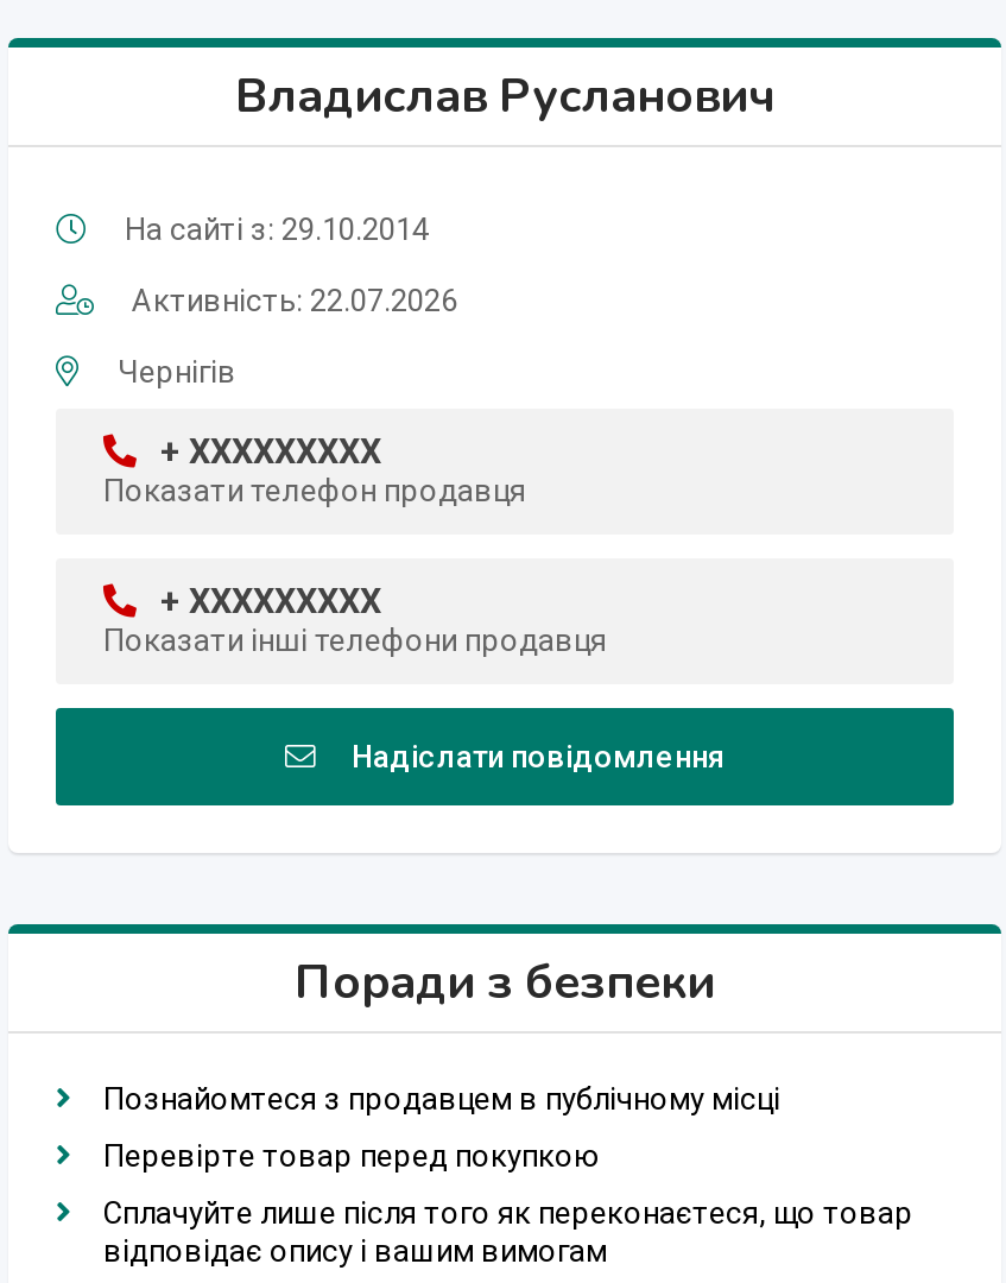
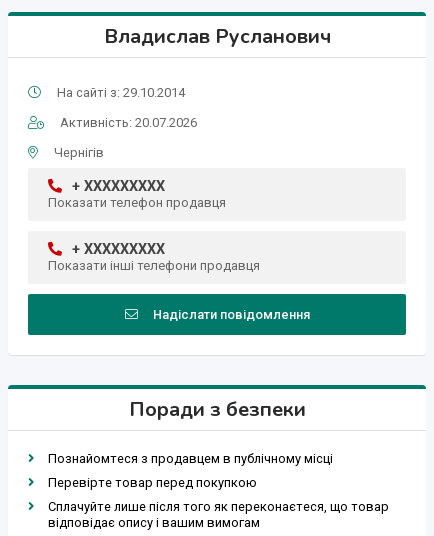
- Активність: 22.07.2026
+ Активність: 20.07.2026
